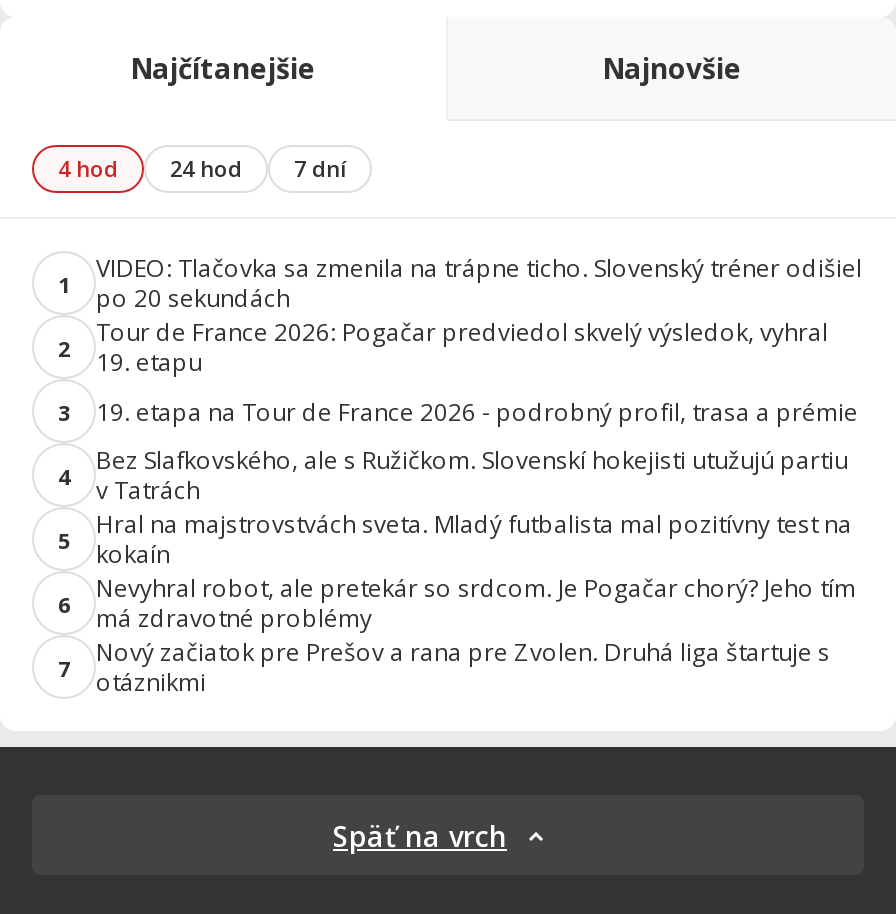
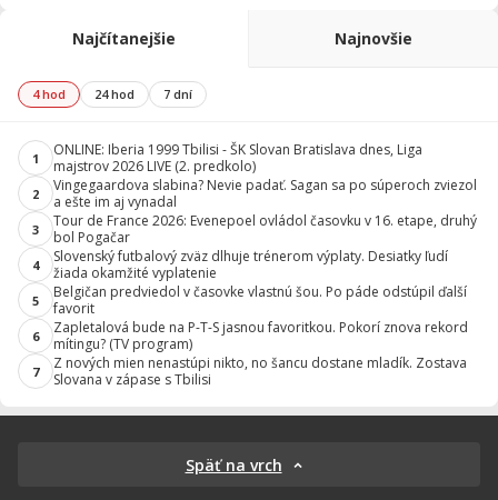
- VIDEO: Tlačovka sa zmenila na trápne ticho. Slovenský tréner odišiel
- po 20 sekundách
+ ONLINE: Iberia 1999 Tbilisi - ŠK Slovan Bratislava dnes, Liga
+ majstrov 2026 LIVE (2. predkolo)

- Tour de France 2026: Pogačar predviedol skvelý výsledok, vyhral
- 19. etapu
+ Vingegaardova slabina? Nevie padať. Sagan sa po súperoch zviezol
+ a ešte im aj vynadal

- 19. etapa na Tour de France 2026 - podrobný profil, trasa a prémie
+ Tour de France 2026: Evenepoel ovládol časovku v 16. etape, druhý
+ bol Pogačar

- Bez Slafkovského, ale s Ružičkom. Slovenskí hokejisti utužujú partiu
- v Tatrách
+ Slovenský futbalový zväz dlhuje trénerom výplaty. Desiatky ľudí
+ žiada okamžité vyplatenie

- Hral na majstrovstvách sveta. Mladý futbalista mal pozitívny test na
- kokaín
+ Belgičan predviedol v časovke vlastnú šou. Po páde odstúpil ďalší
+ favorit

- Nevyhral robot, ale pretekár so srdcom. Je Pogačar chorý? Jeho tím
- má zdravotné problémy
+ Zapletalová bude na P-T-S jasnou favoritkou. Pokorí znova rekord
+ mítingu? (TV program)

- Nový začiatok pre Prešov a rana pre Zvolen. Druhá liga štartuje s
- otáznikmi
+ Z nových mien nenastúpi nikto, no šancu dostane mladík. Zostava
+ Slovana v zápase s Tbilisi
